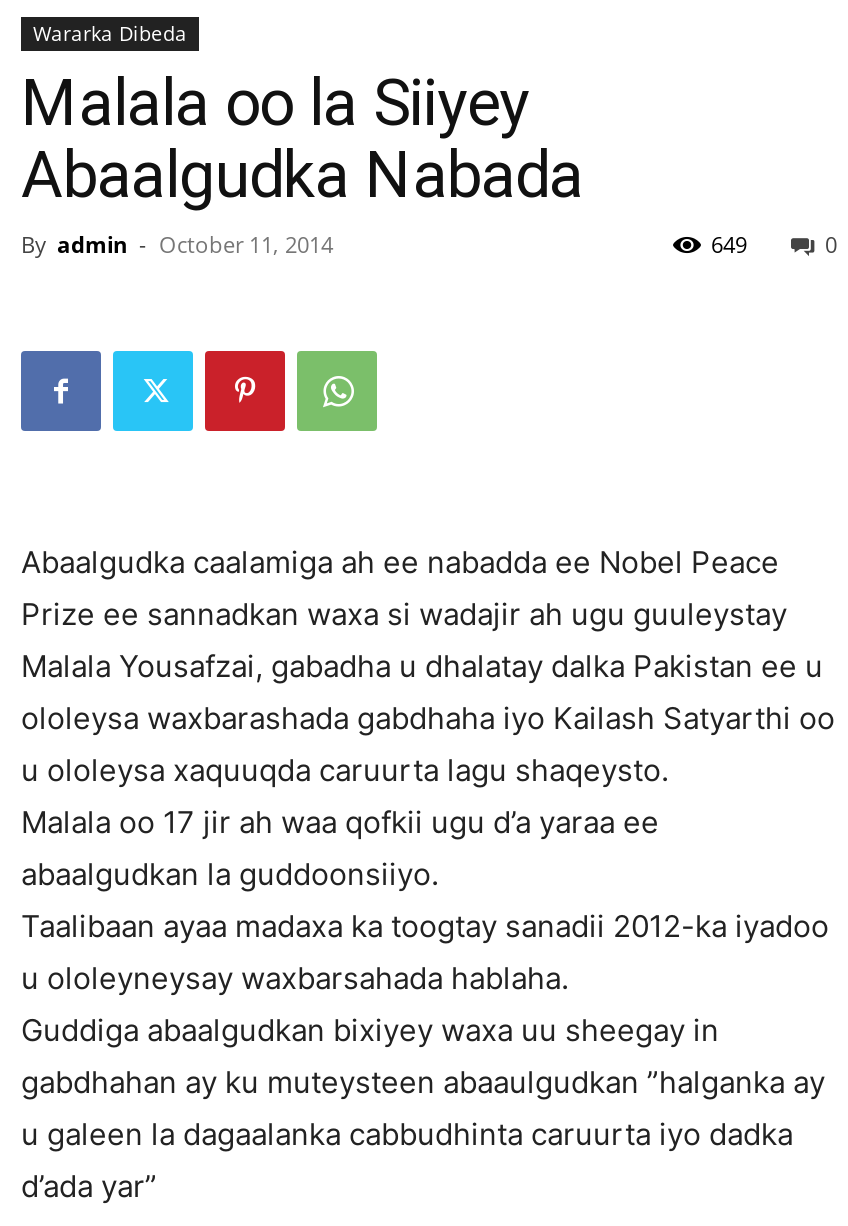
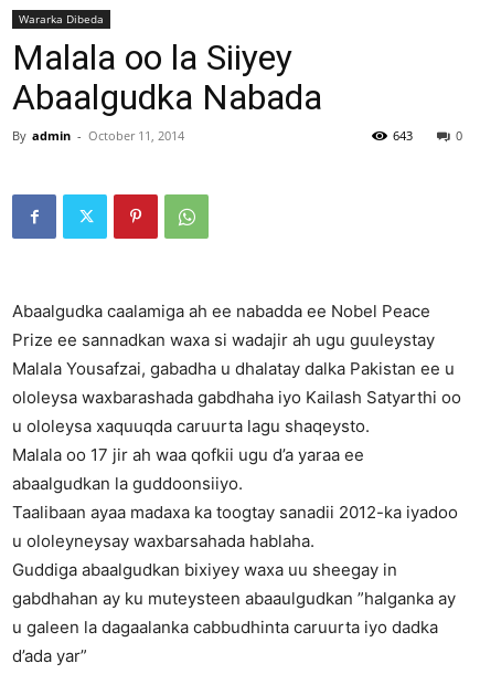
- 649
+ 643
